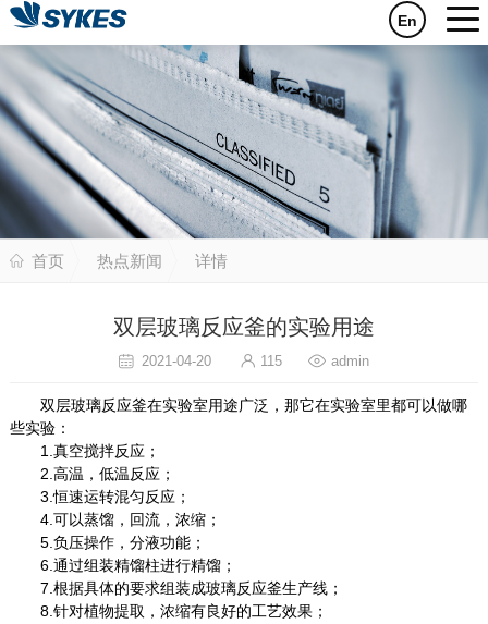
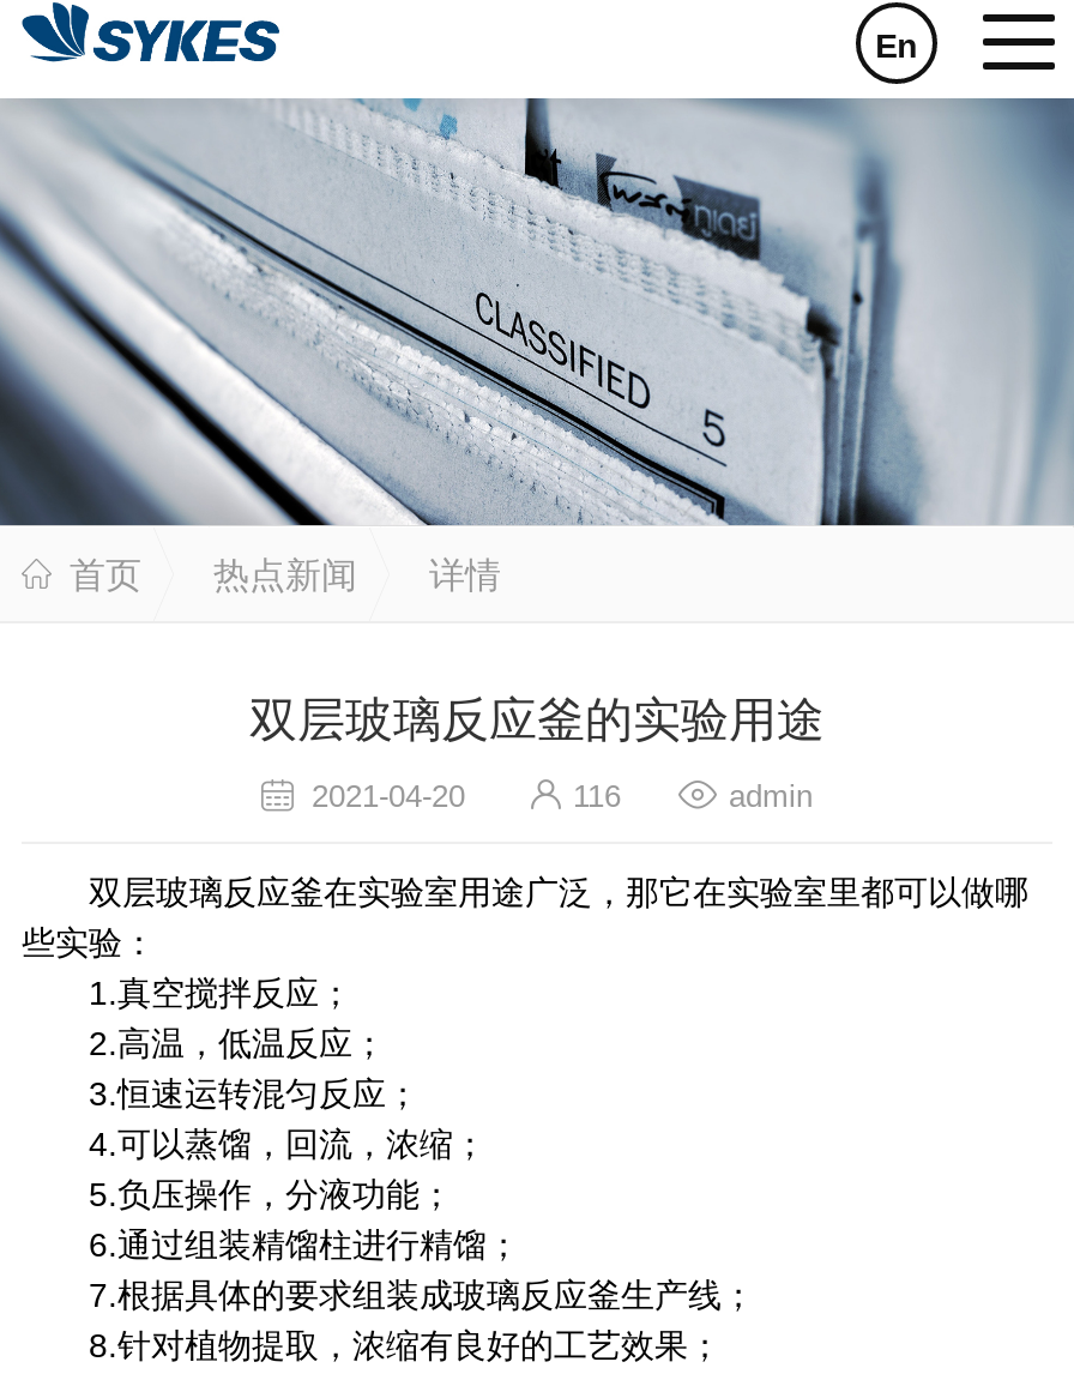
- 2021-04-20 115
+ 2021-04-20 116
